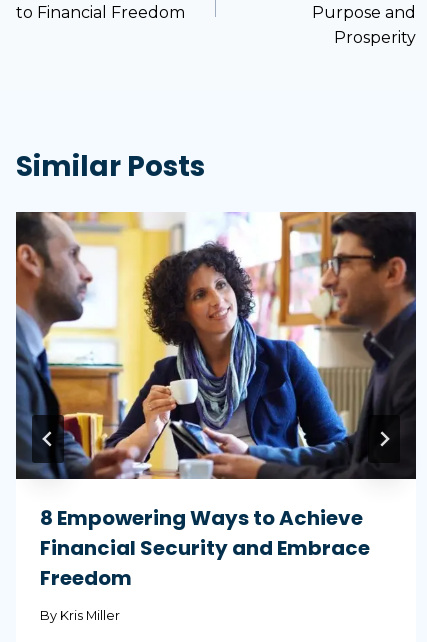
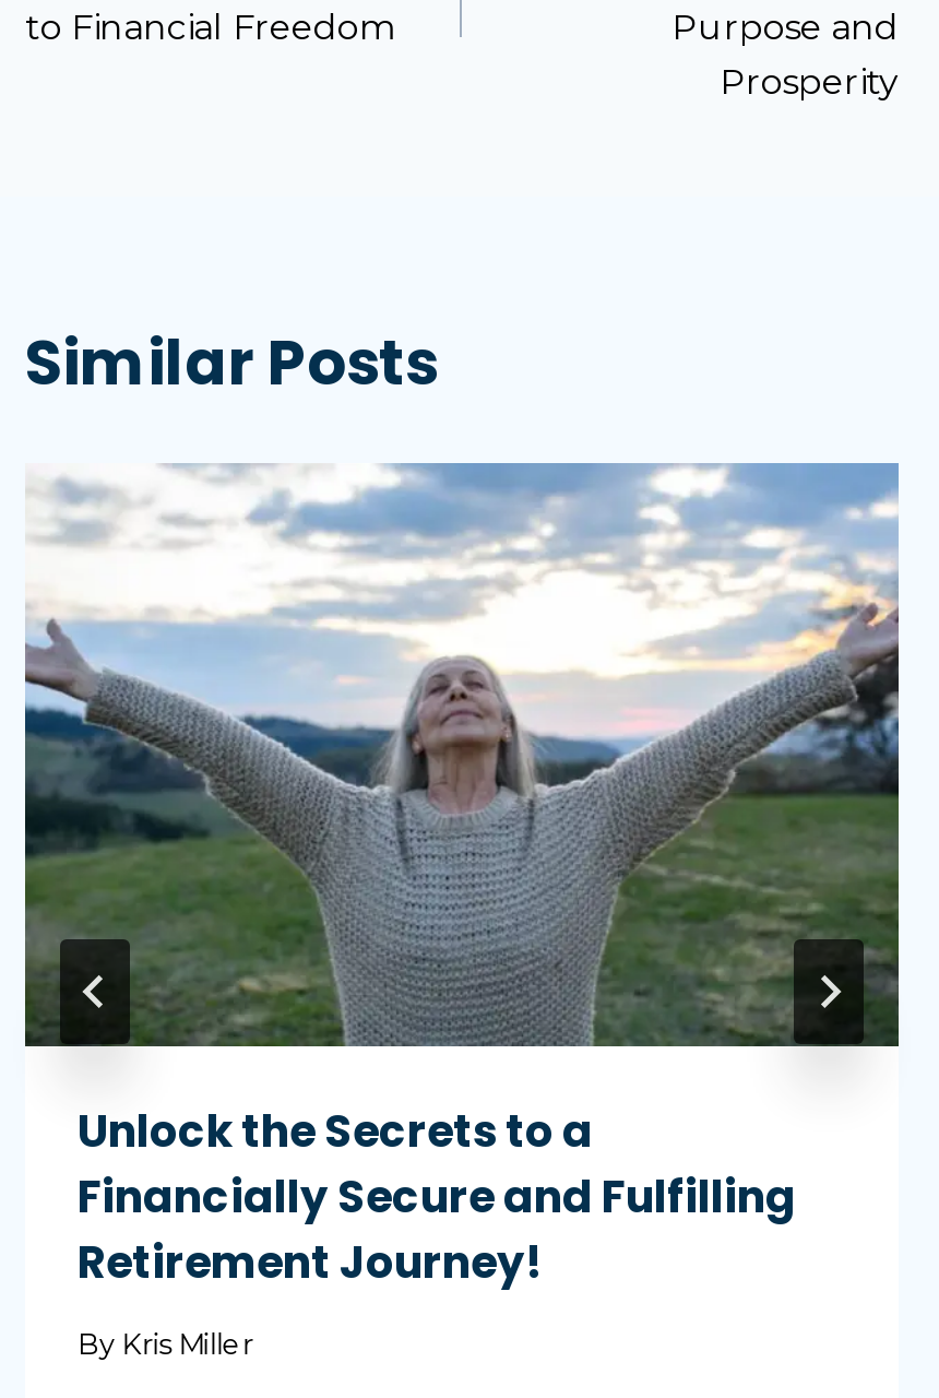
- [image]
- 8 Empowering Ways to Achieve
- Financial Security and Embrace
- Freedom
+ [image]
+ Unlock the Secrets to a
+ Financially Secure and Fulfilling
+ Retirement Journey!
